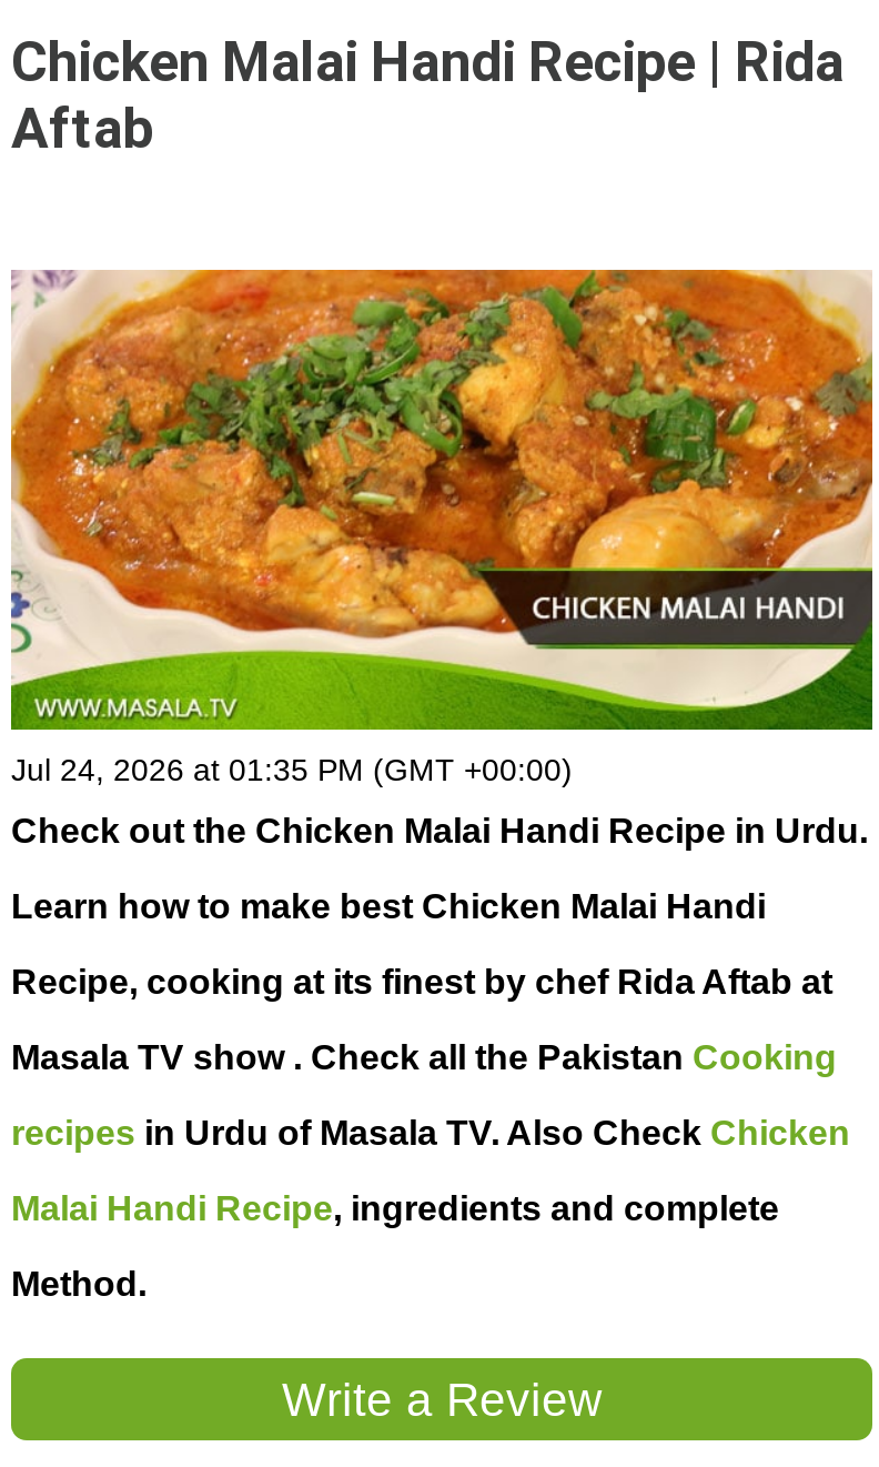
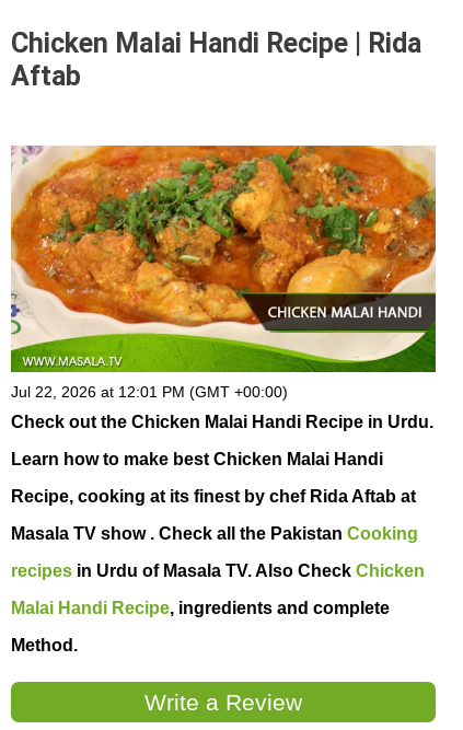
- Jul 24, 2026 at 01:35 PM (GMT +00:00)
+ Jul 22, 2026 at 12:01 PM (GMT +00:00)
